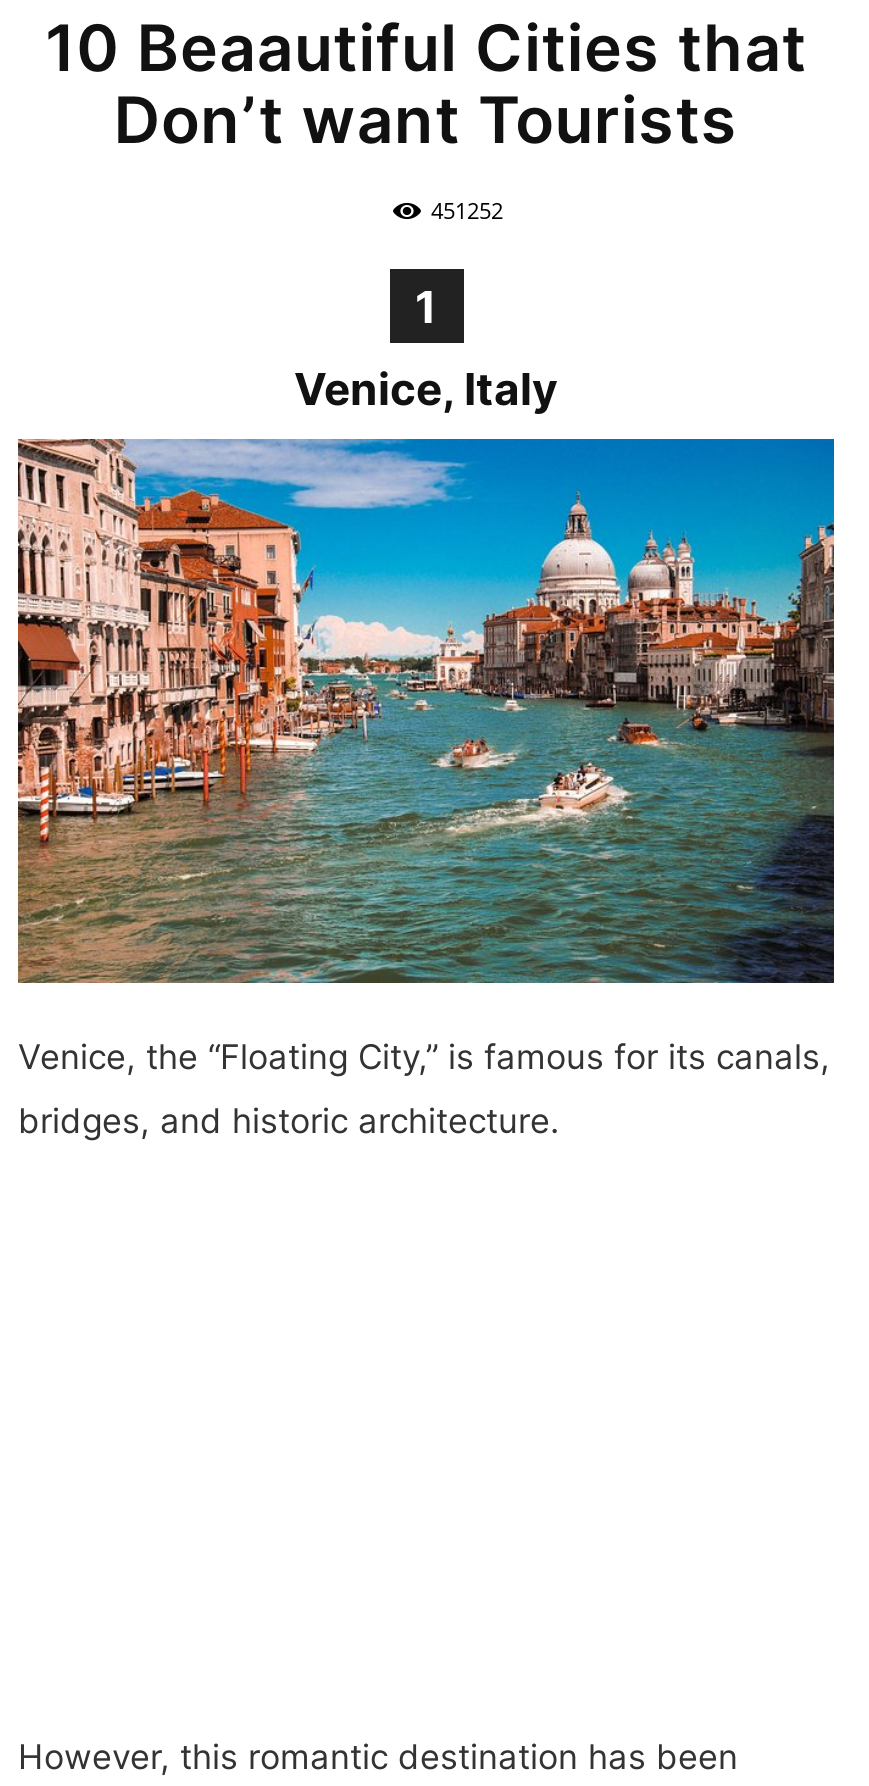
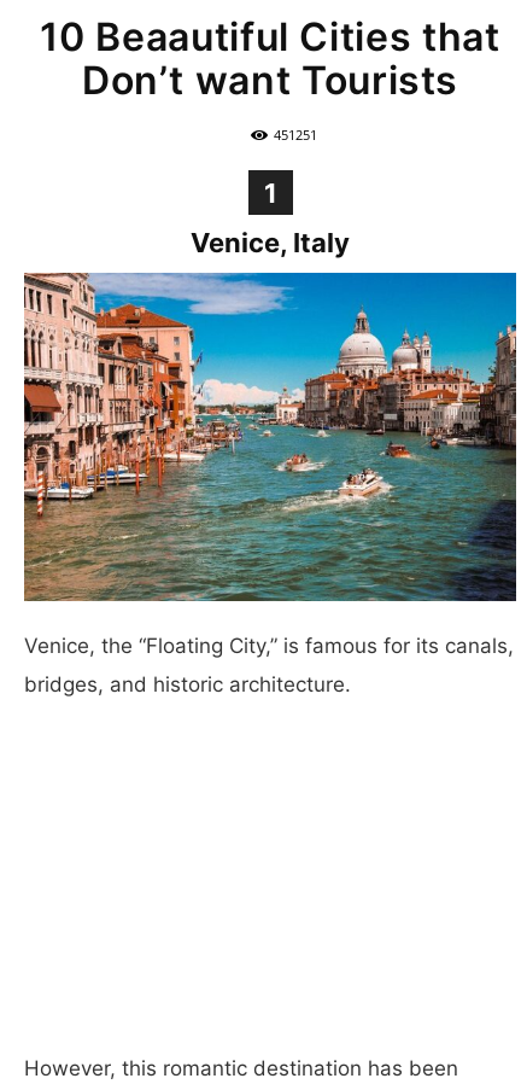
- 451252
+ 451251
